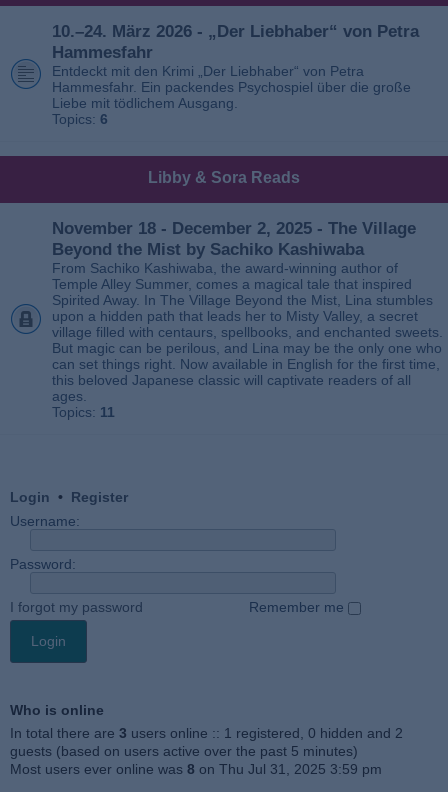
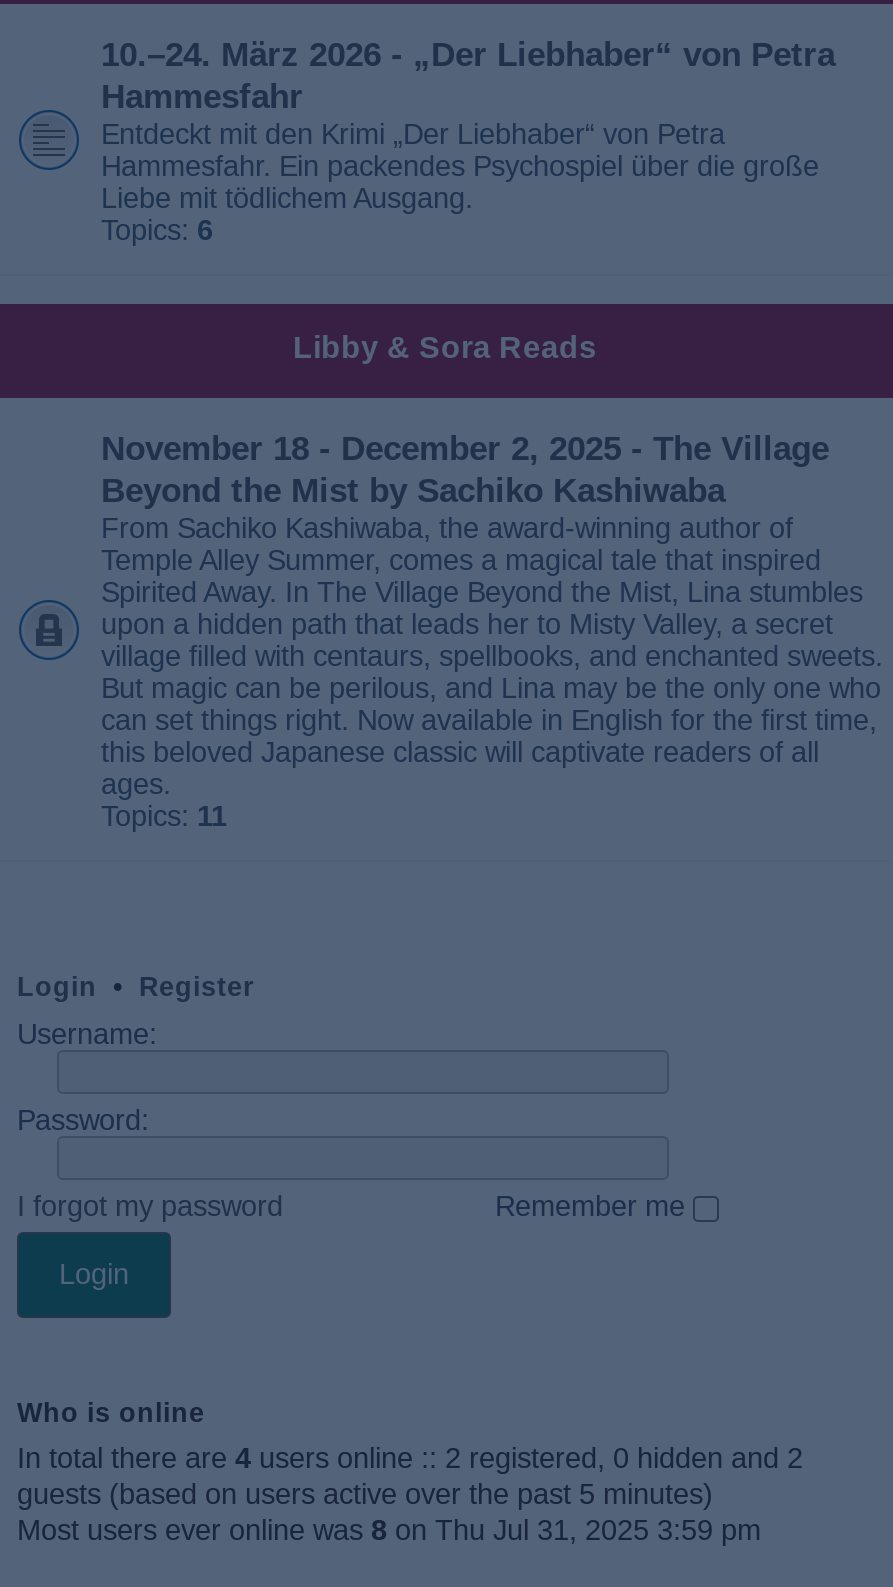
- In total there are 3 users online :: 1 registered, 0 hidden and 2
+ In total there are 4 users online :: 2 registered, 0 hidden and 2
